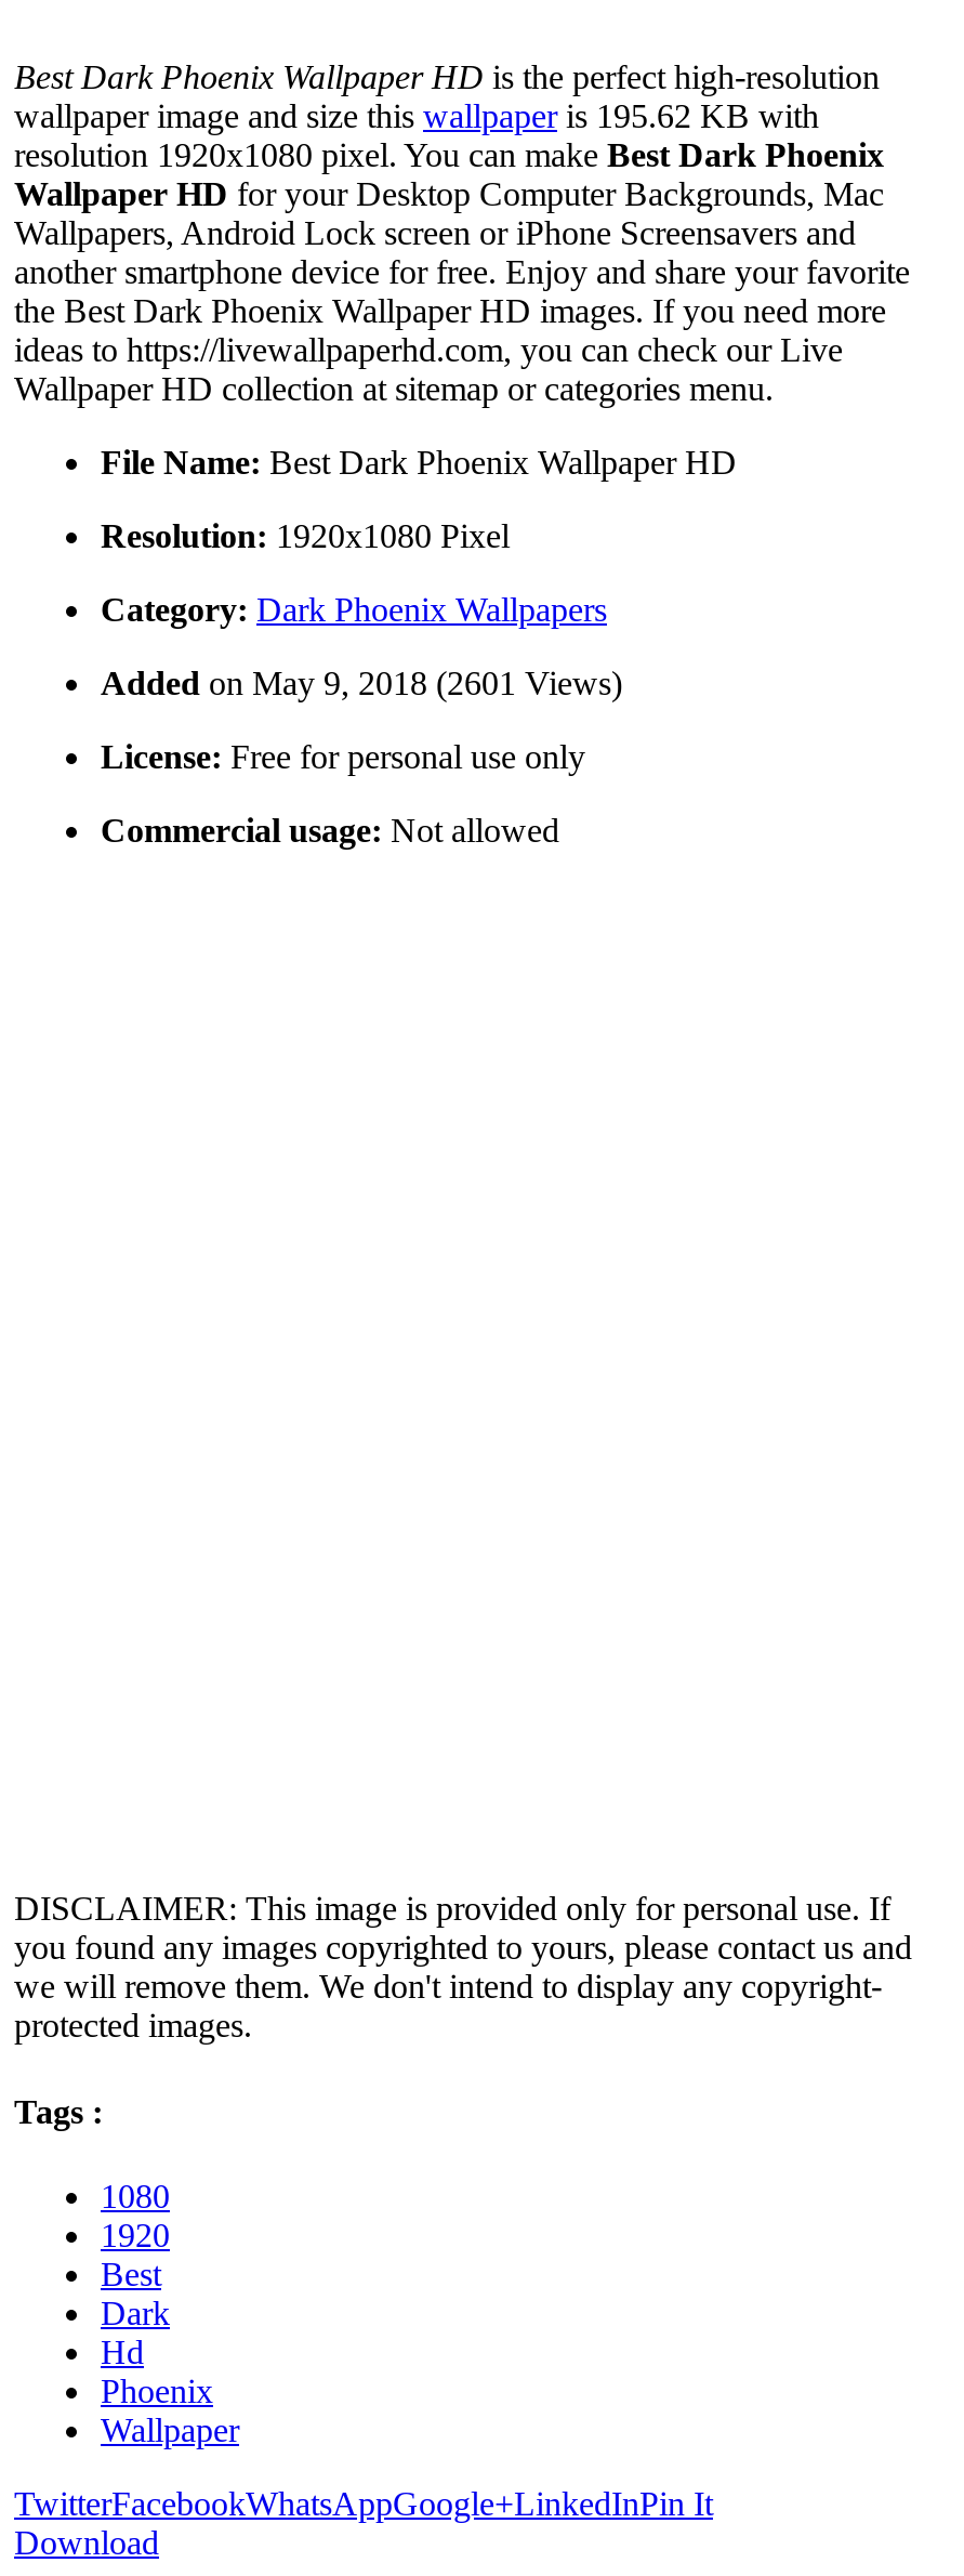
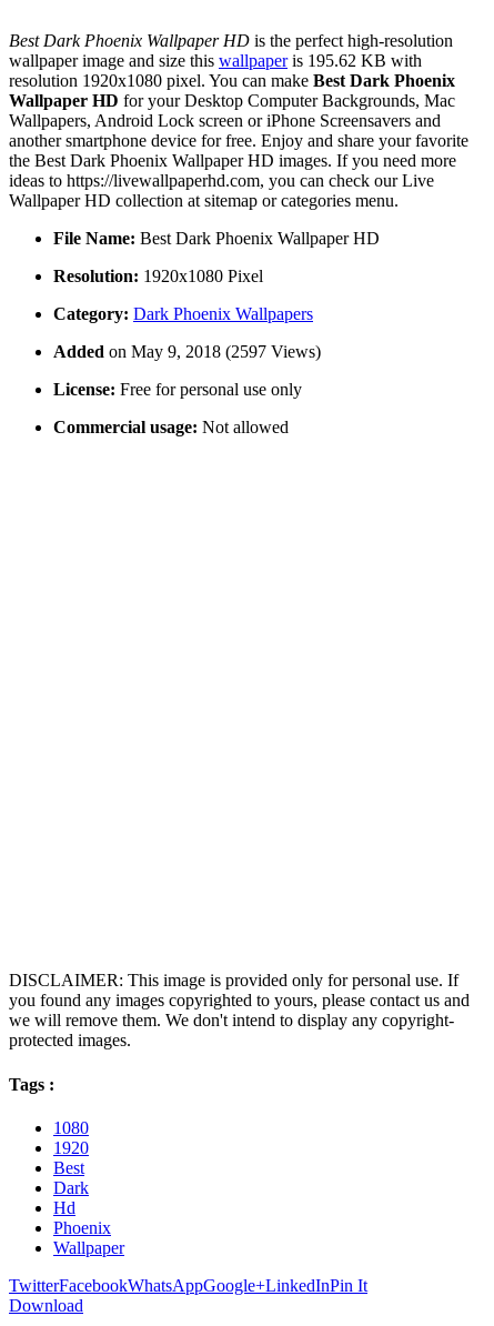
- Added on May 9, 2018 (2601 Views)
+ Added on May 9, 2018 (2597 Views)
